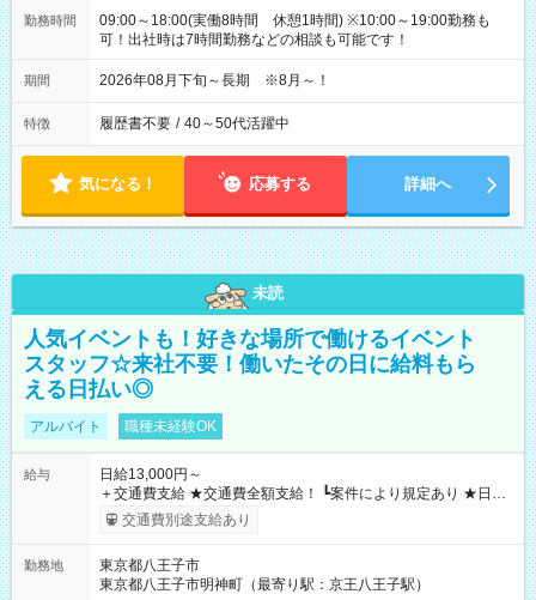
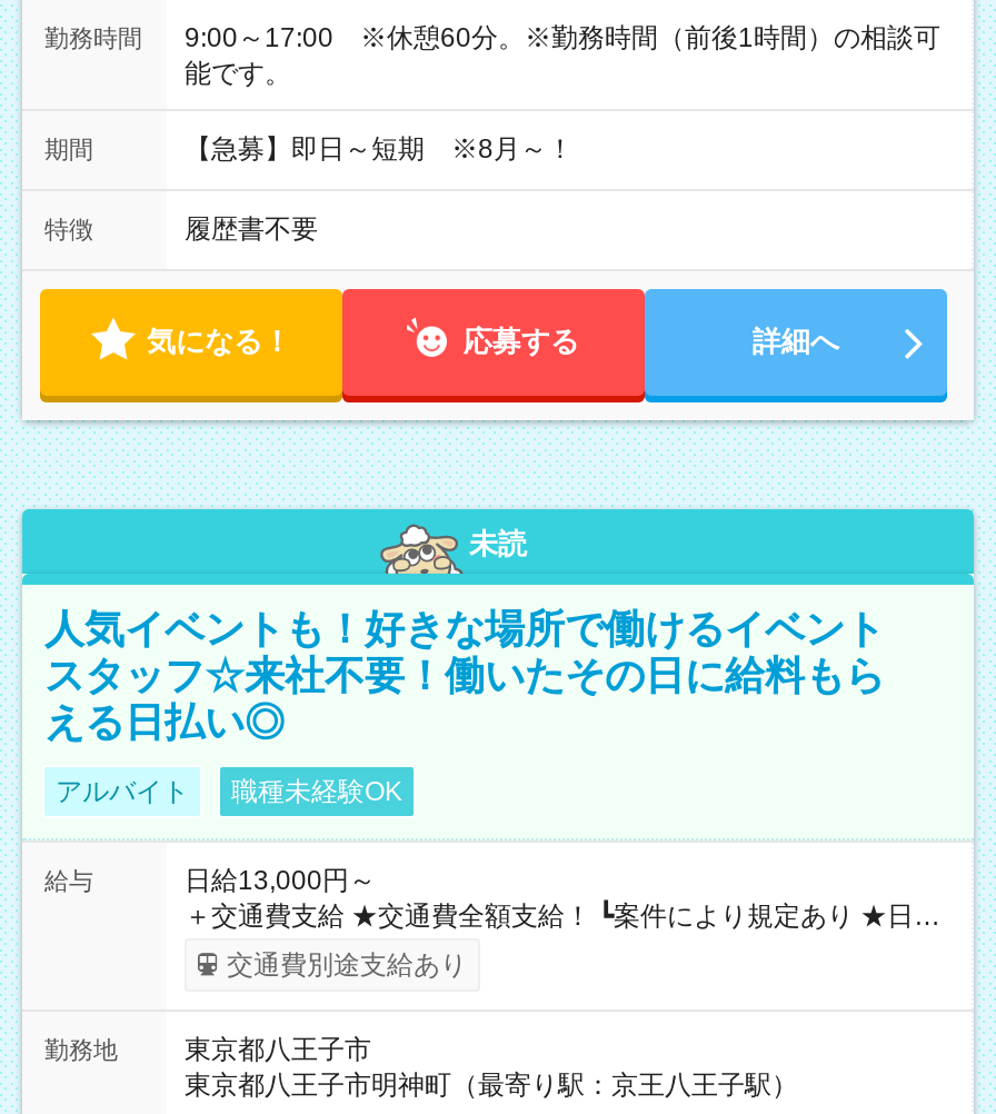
- 09:00～18:00(実働8時間 休憩1時間) ※10:00～19:00勤務も
- 可！出社時は7時間勤務などの相談も可能です！
+ 9:00～17:00 ※休憩60分。※勤務時間（前後1時間）の相談可
+ 能です。

- 2026年08月下旬～長期 ※8月～！
+ 【急募】即日～短期 ※8月～！

- 履歴書不要 / 40～50代活躍中
+ 履歴書不要
